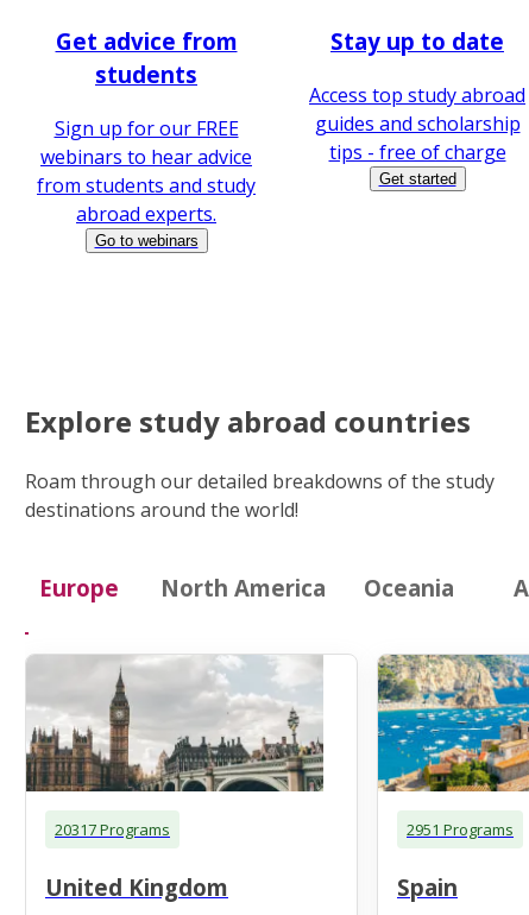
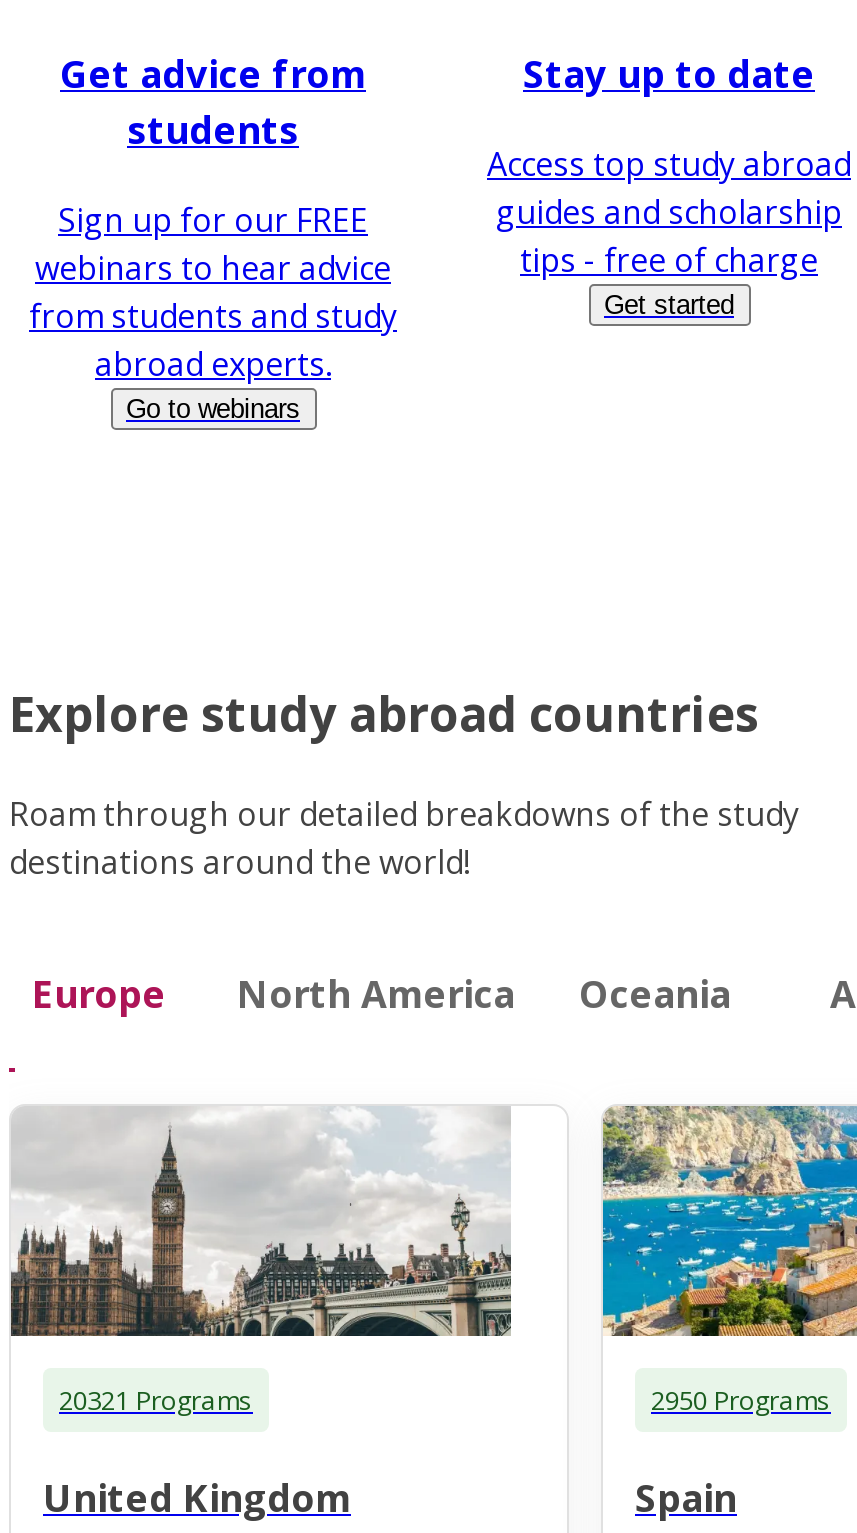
- 20317 Programs
+ 20321 Programs

- 2951 Programs
+ 2950 Programs
